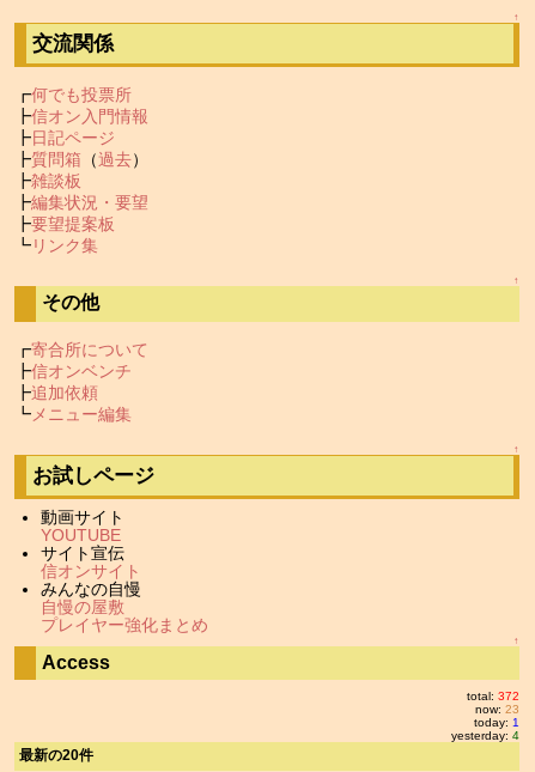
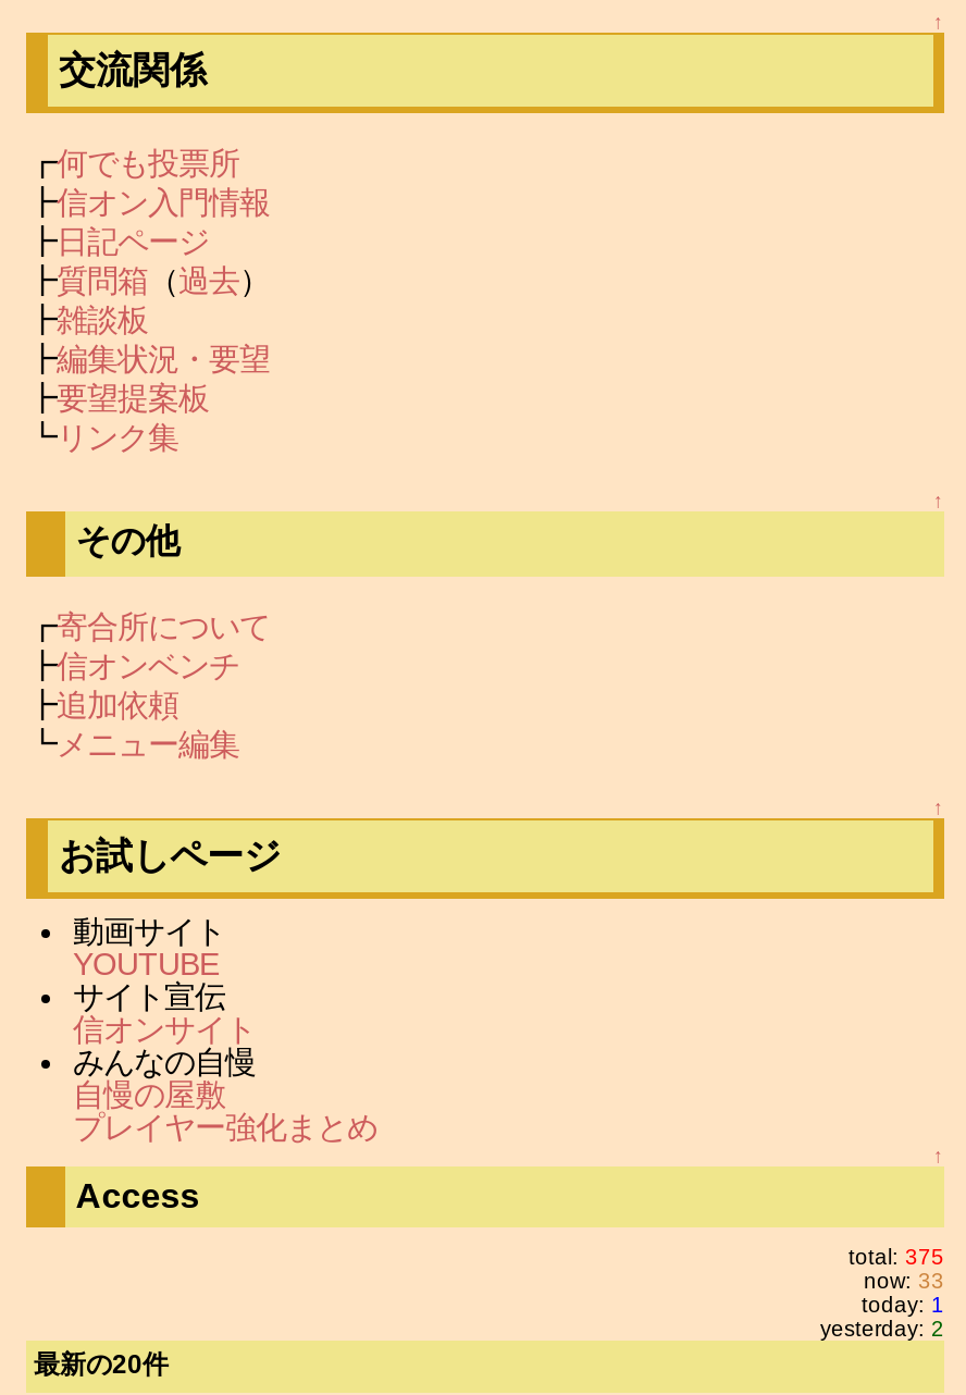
- total: 372
+ total: 375

- now: 23
+ now: 33

- yesterday: 4
+ yesterday: 2
